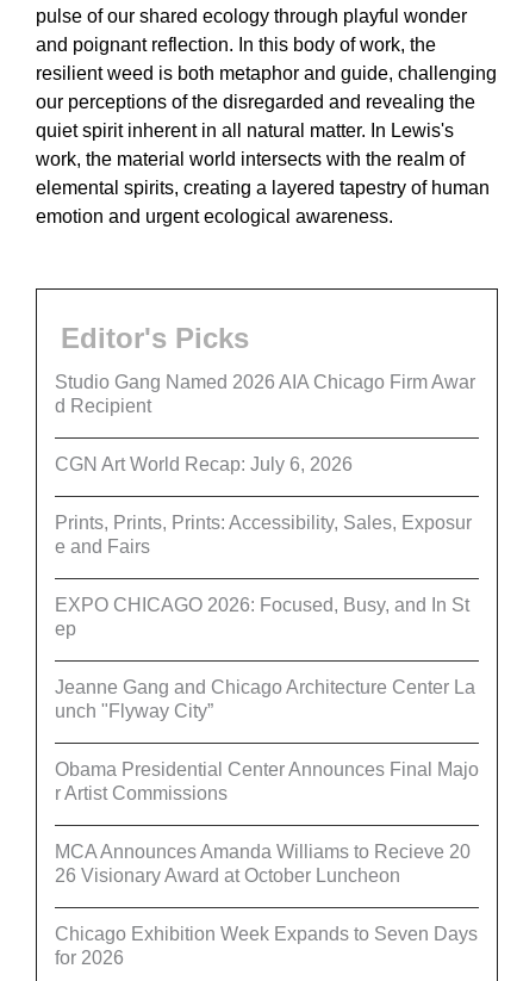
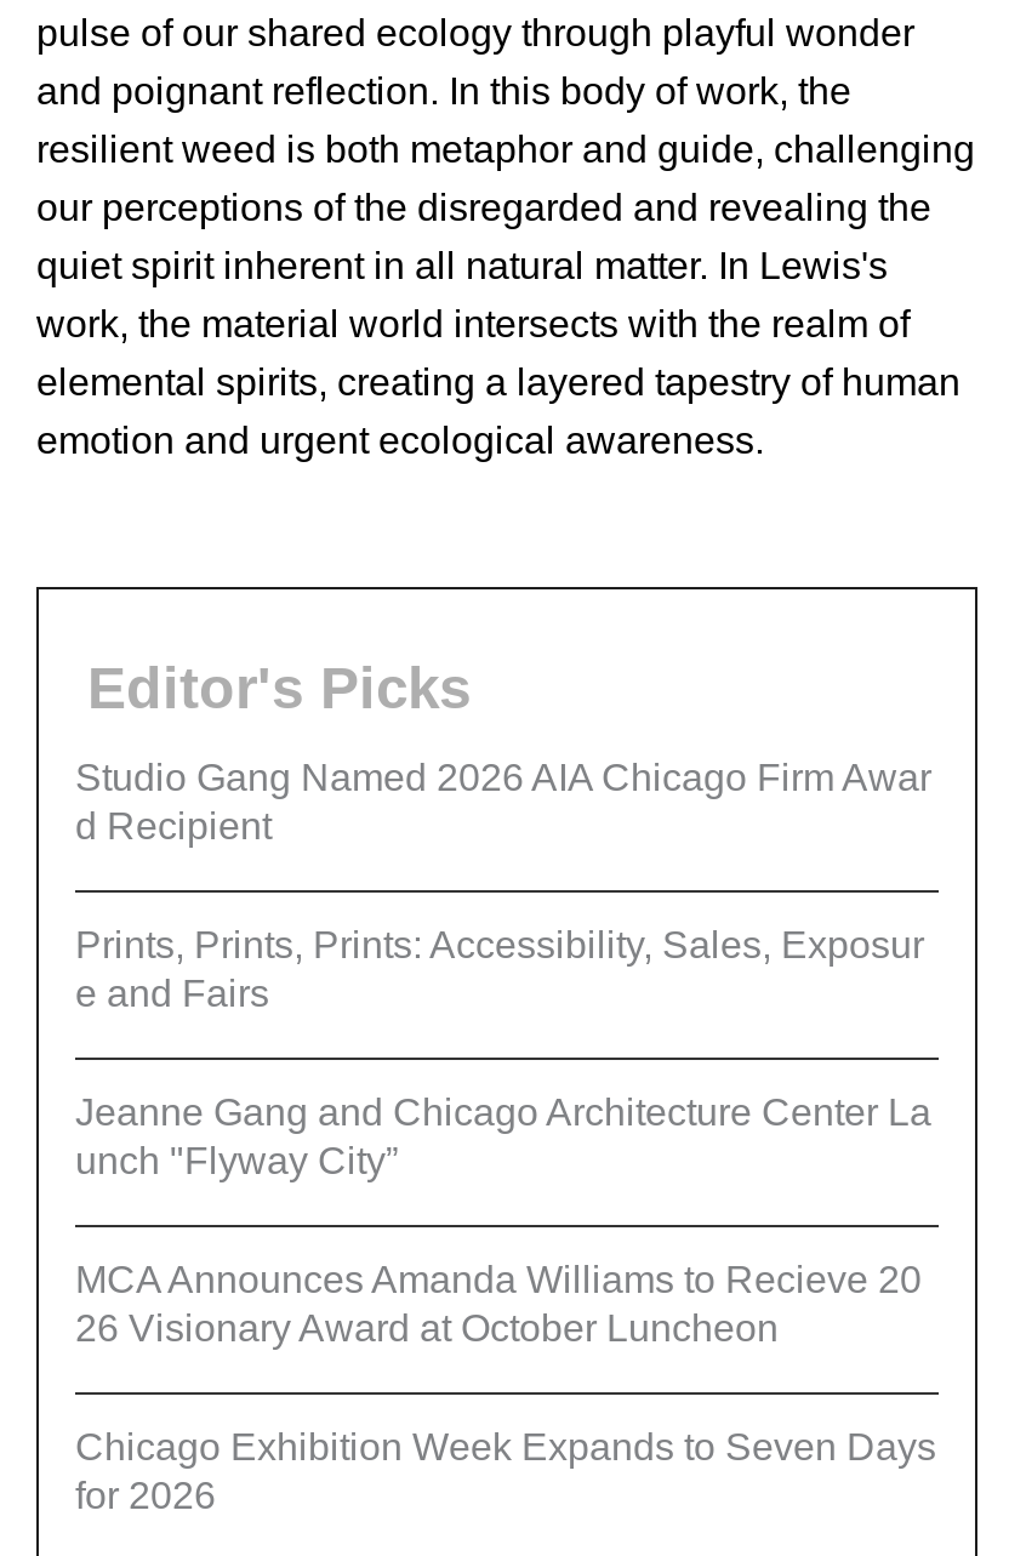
- CGN Art World Recap: July 6, 2026

- EXPO CHICAGO 2026: Focused, Busy, and In St
- ep

- Obama Presidential Center Announces Final Majo
- r Artist Commissions
